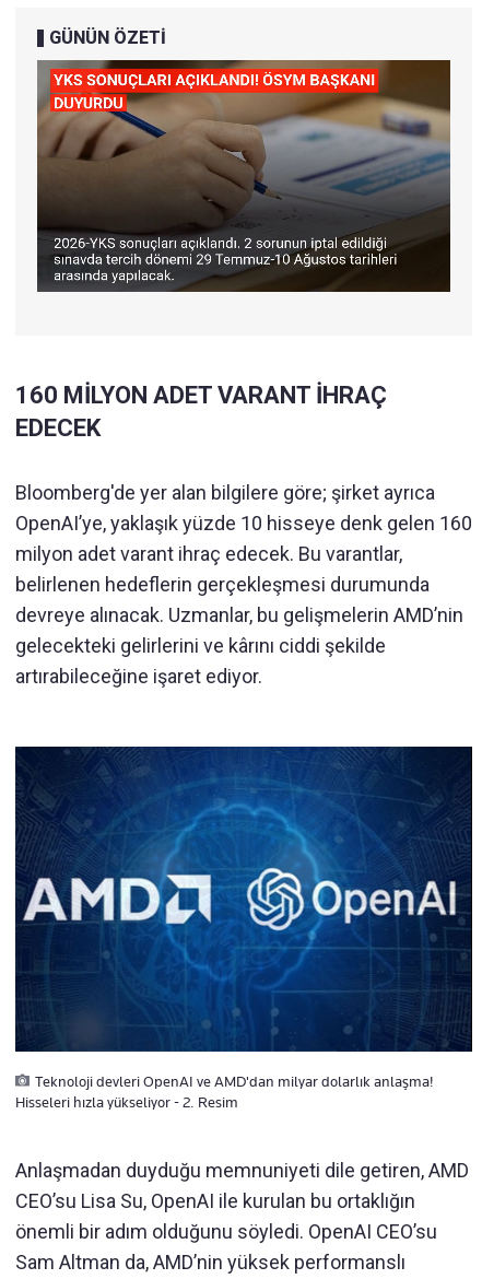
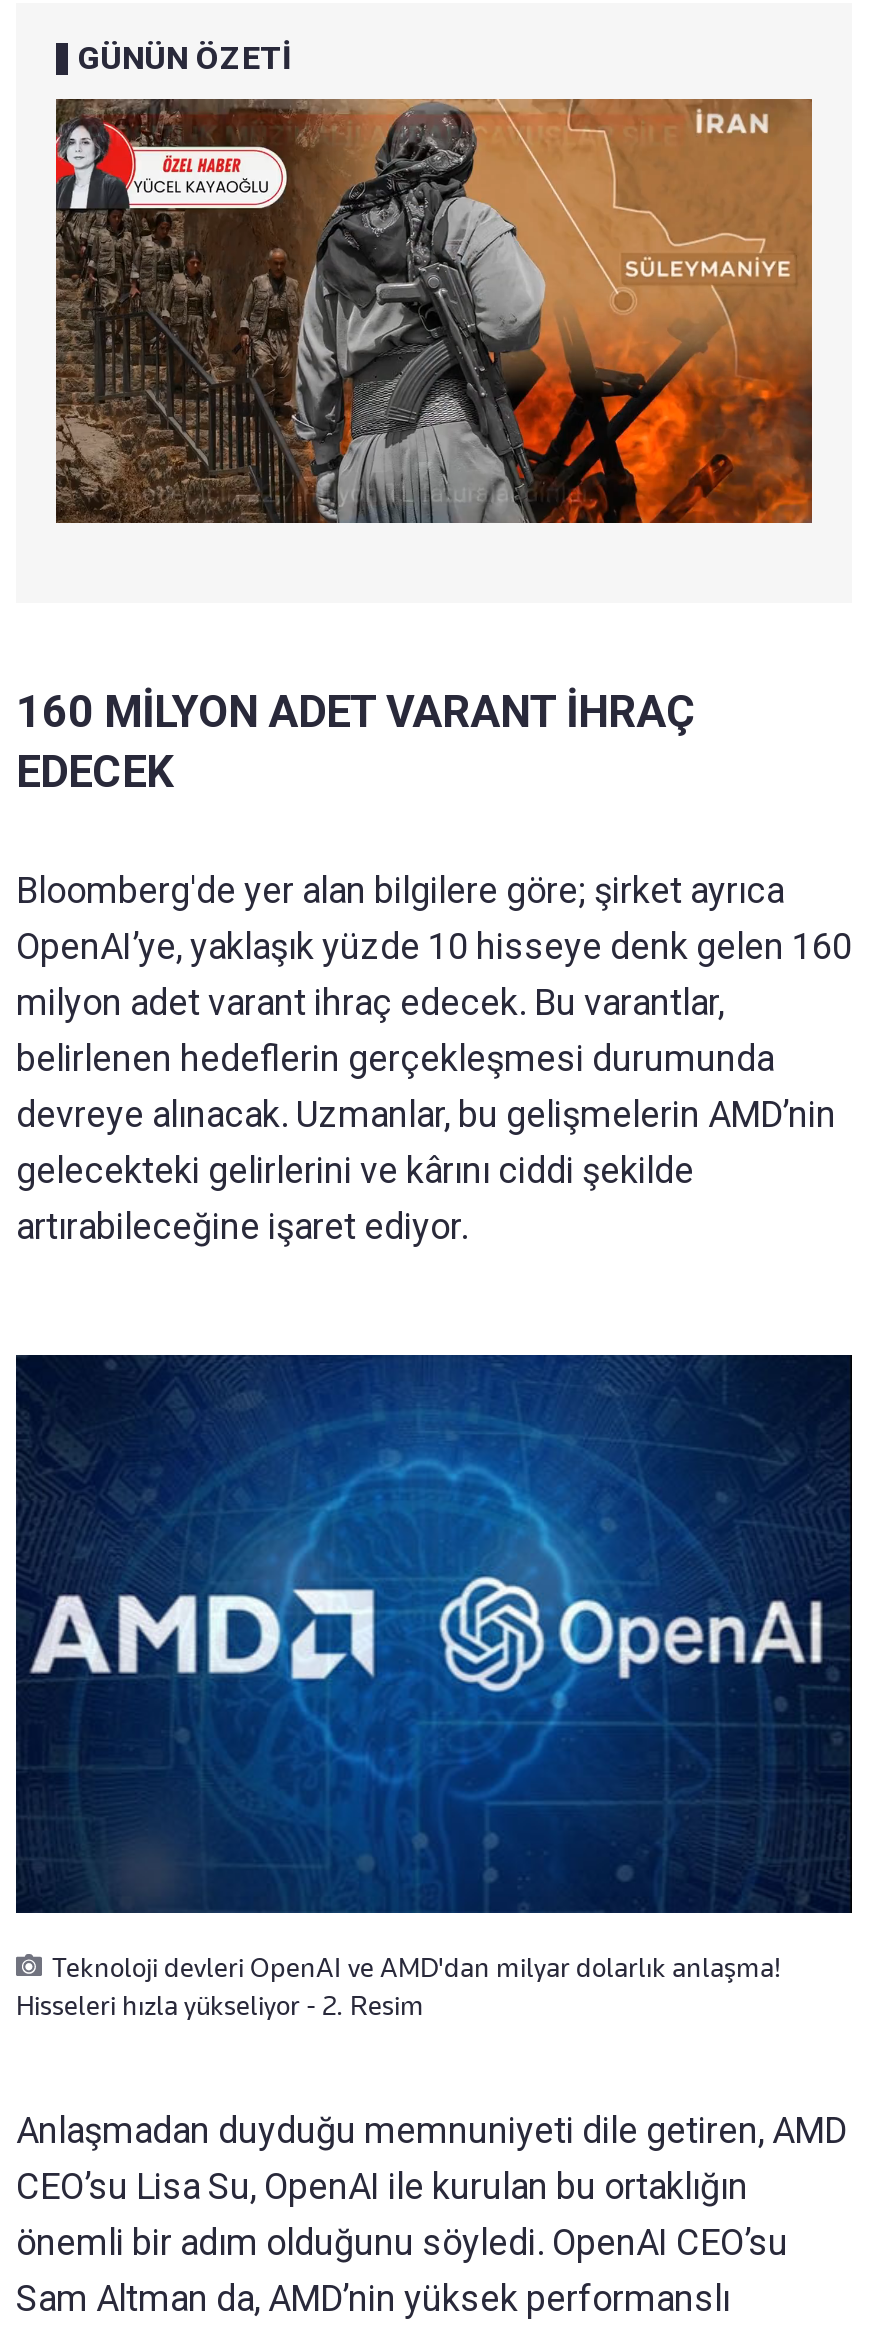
- [image]
+ [image]
